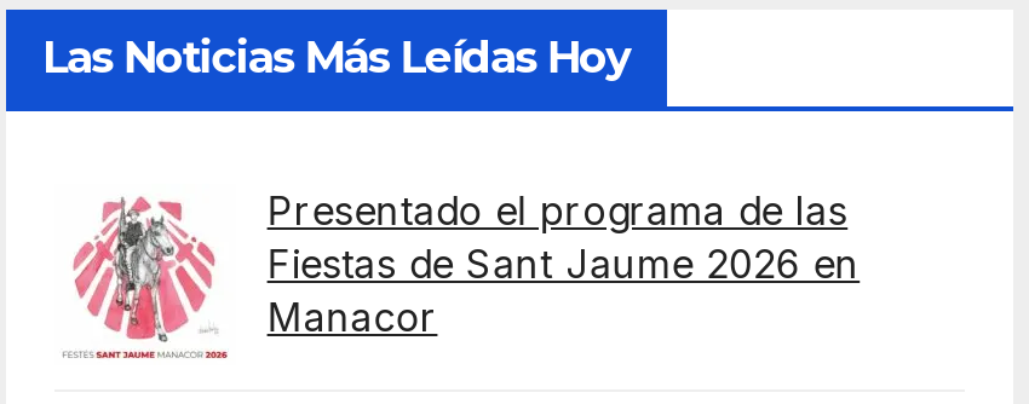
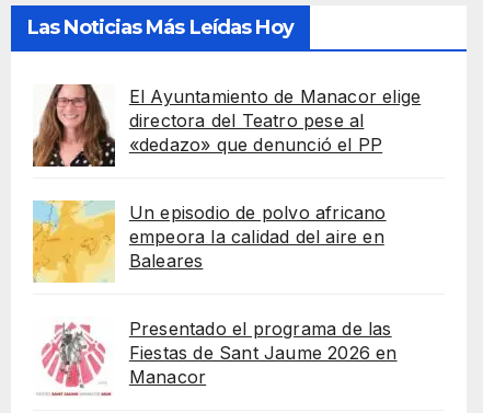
+ [image]
+ El Ayuntamiento de Manacor elige
+ directora del Teatro pese al
+ «dedazo» que denunció el PP
+ Un episodio de polvo africano
+ empeora la calidad del aire en
+ Baleares

+ [image]
